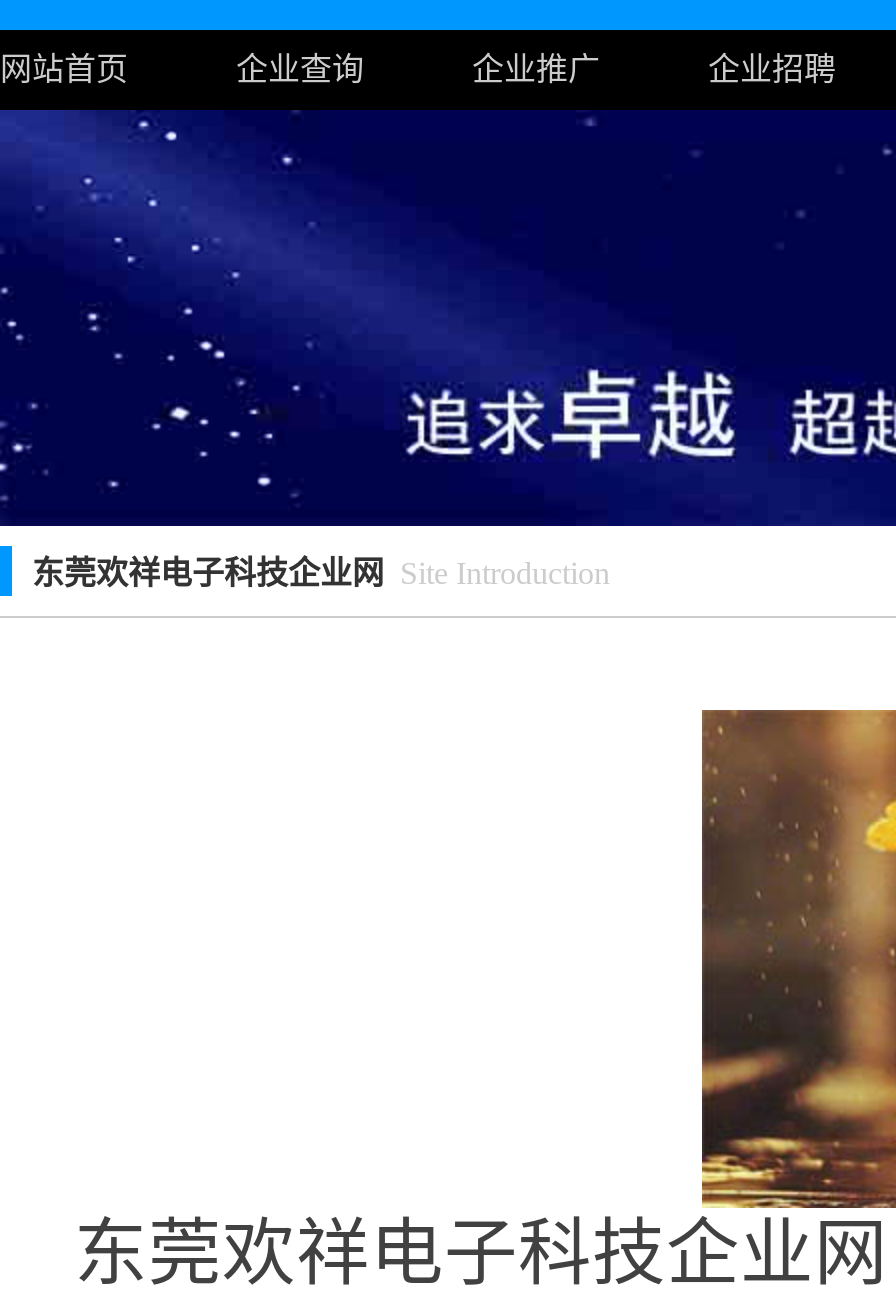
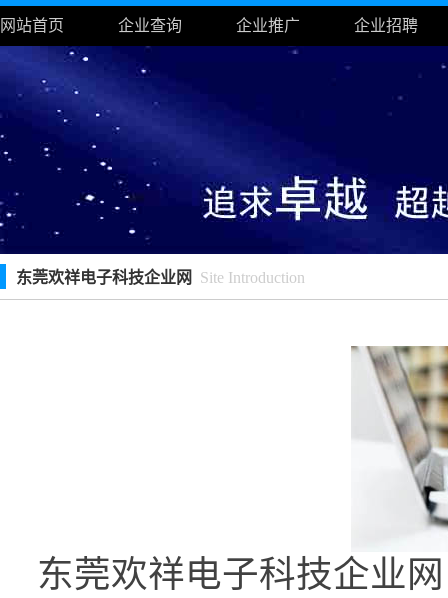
- [image]
+ [image]
